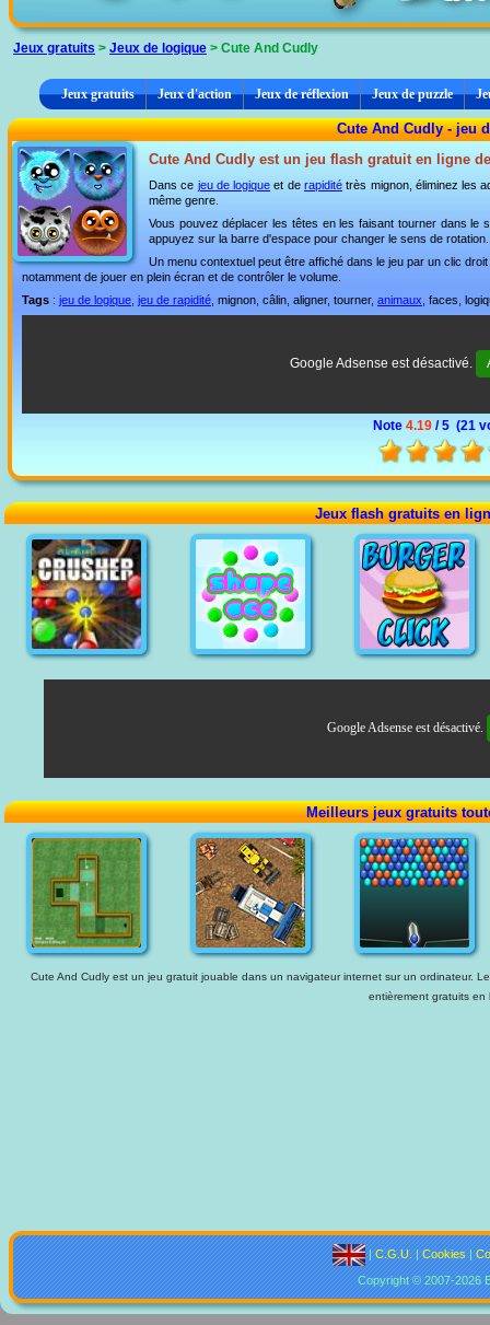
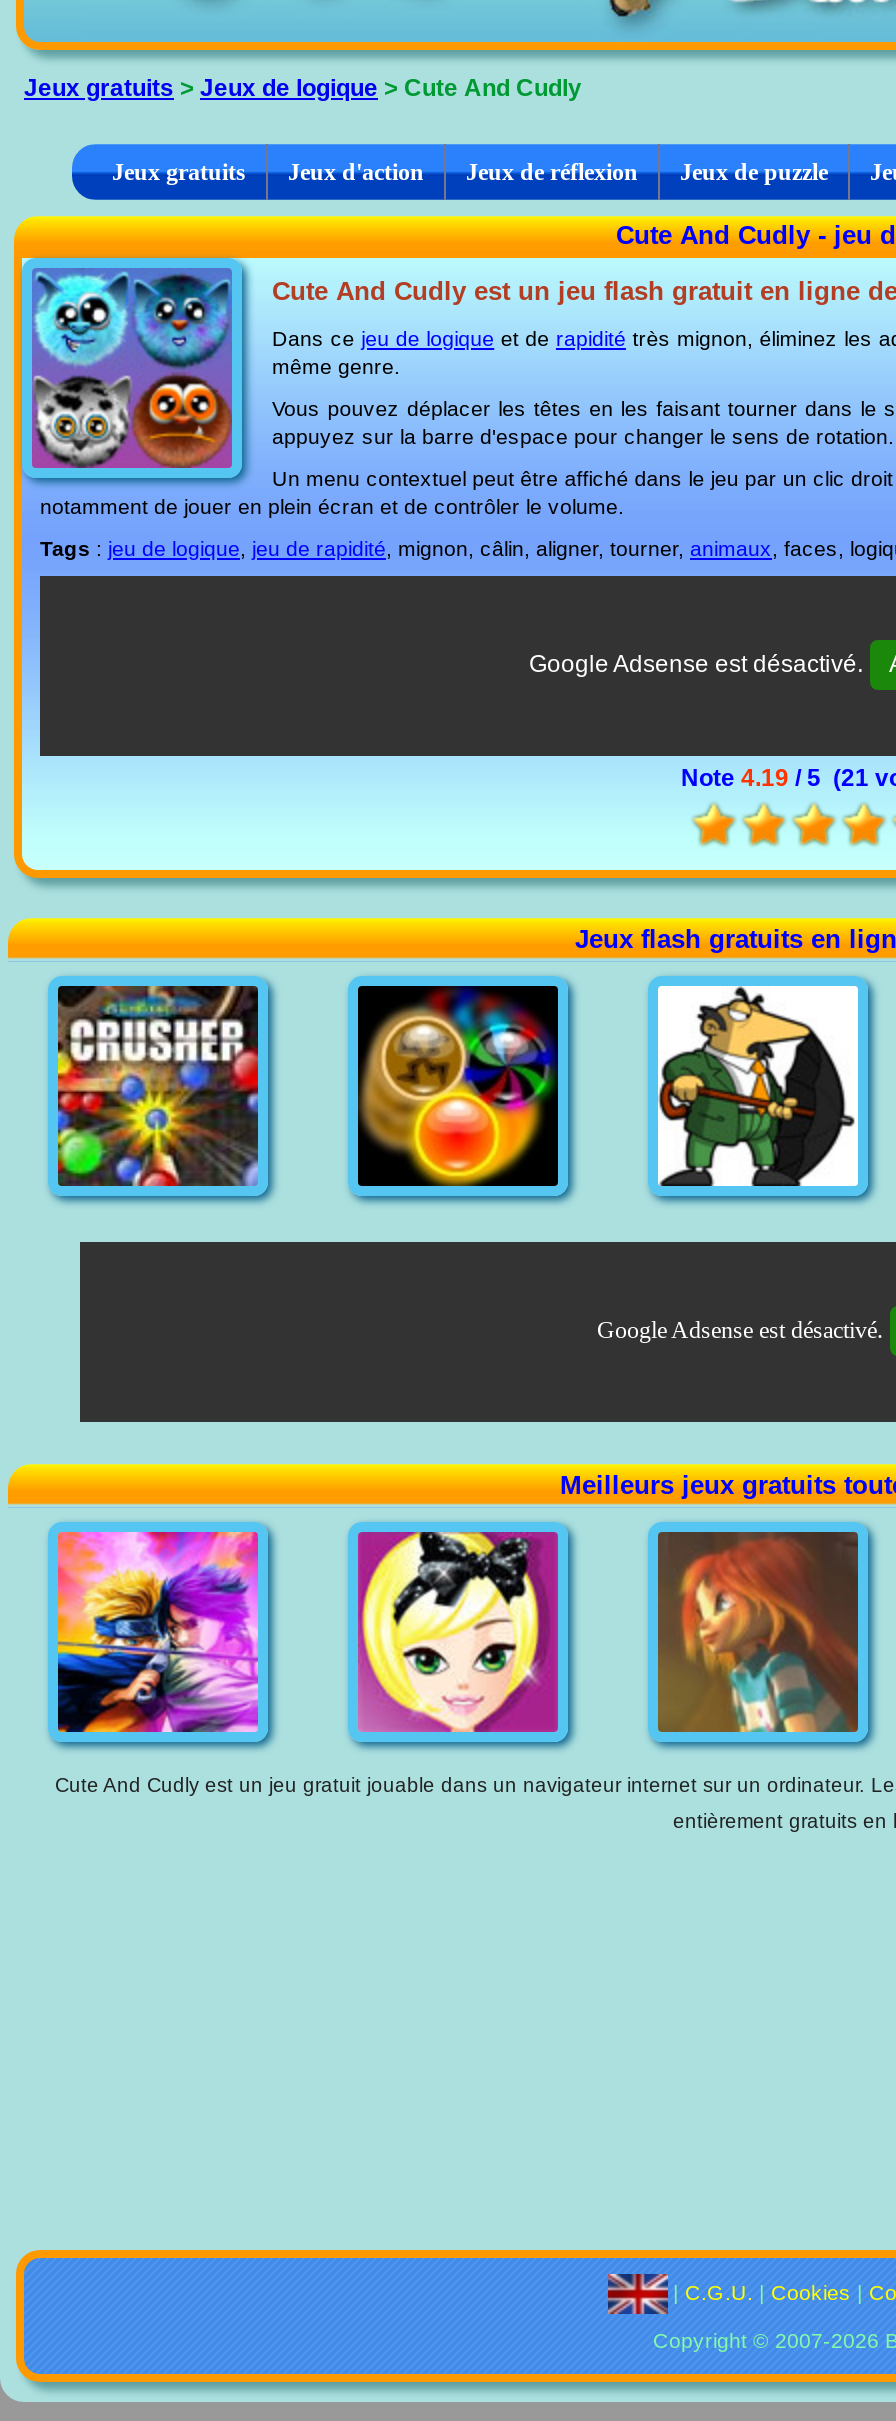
- [image]
+ [image]

- [image]
+ [image]

- [image]
+ [image]

- [image]
+ [image]

- [image]
+ [image]
